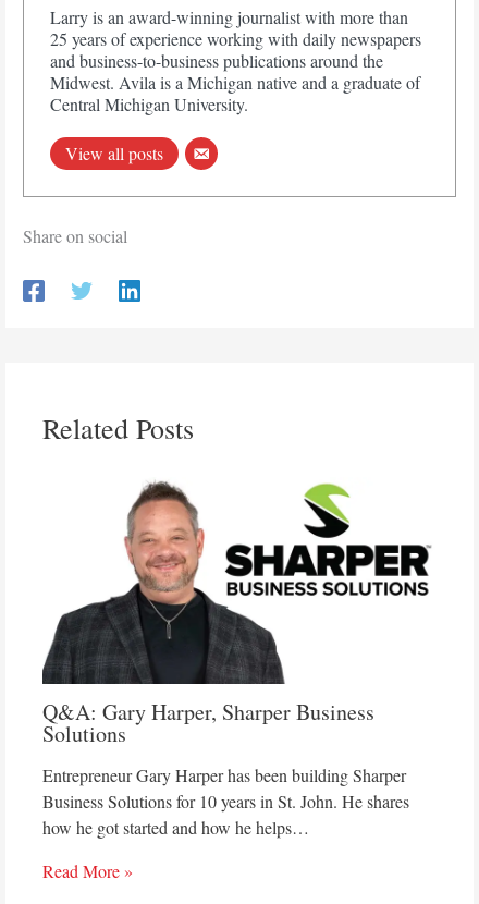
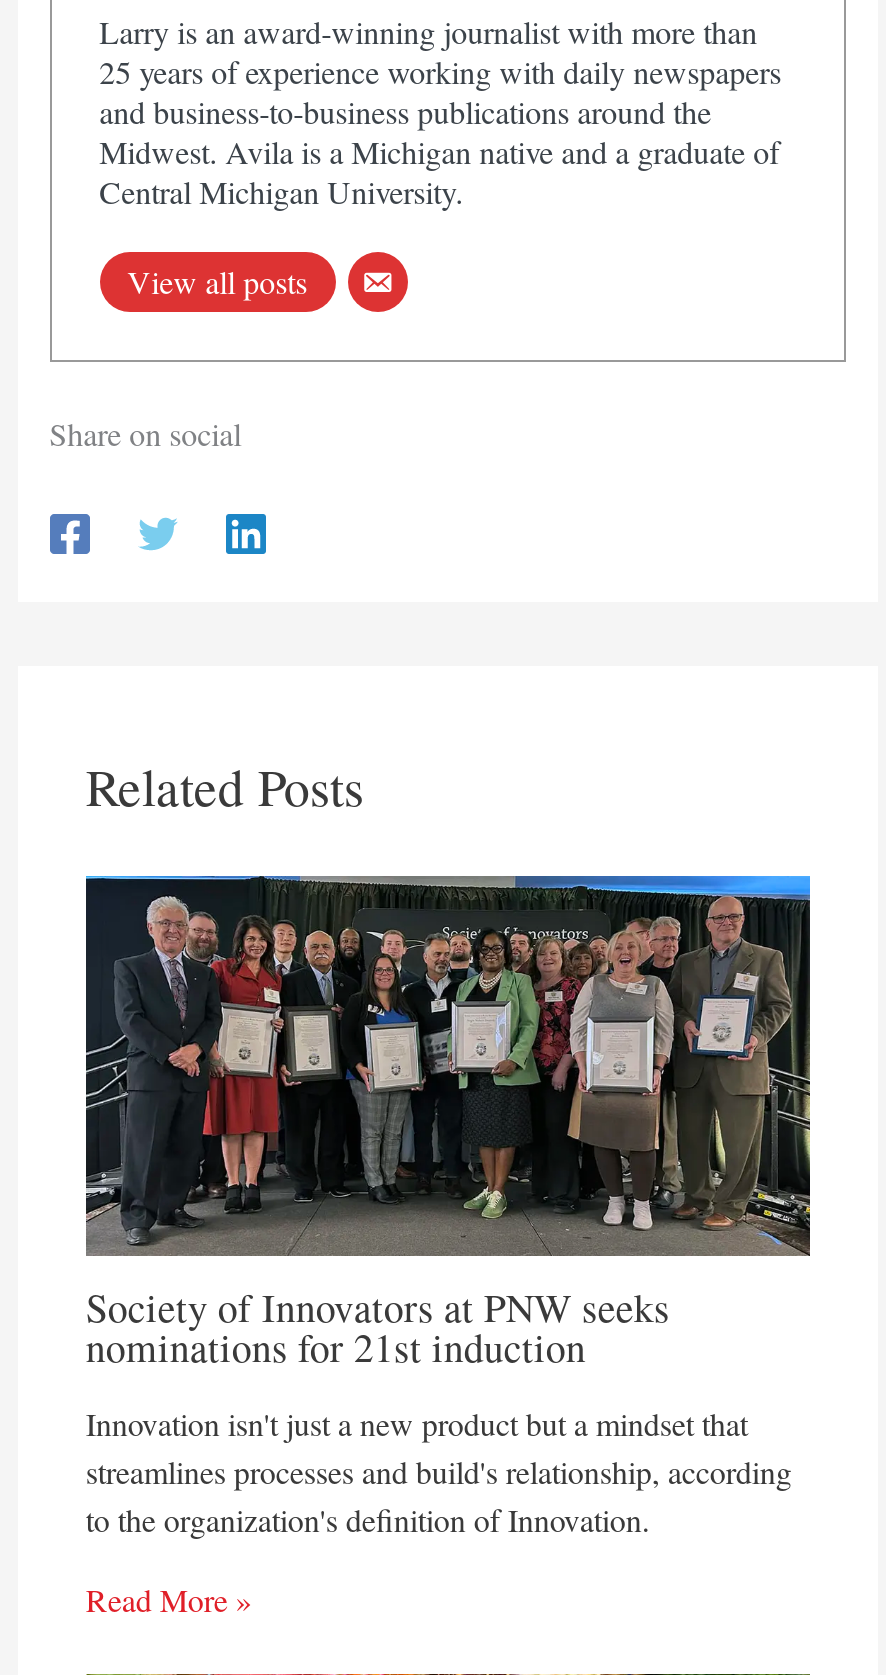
- [image]
- Q&A: Gary Harper, Sharper Business
- Solutions
+ [image]
+ Society of Innovators at PNW seeks
+ nominations for 21st induction

- Entrepreneur Gary Harper has been building Sharper
- Business Solutions for 10 years in St. John. He shares
- how he got started and how he helps…
+ Innovation isn't just a new product but a mindset that
+ streamlines processes and build's relationship, according
+ to the organization's definition of Innovation.
